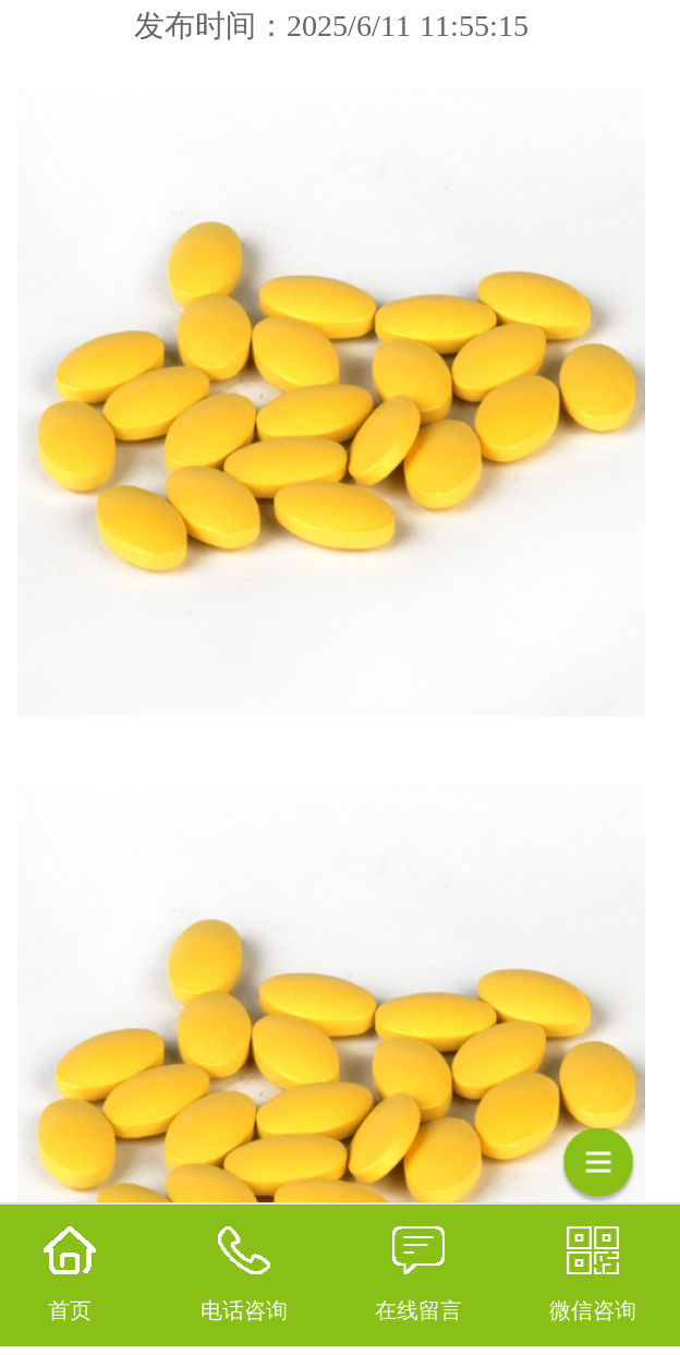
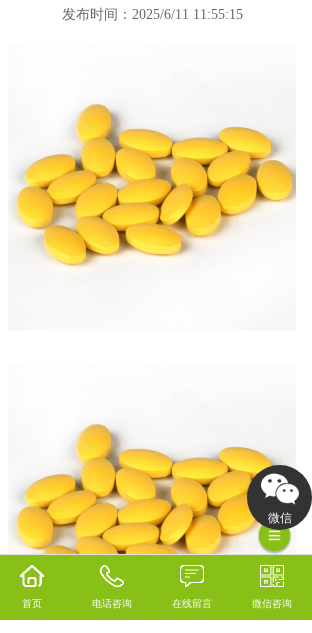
+ 微信

- [image]
+ [image]
